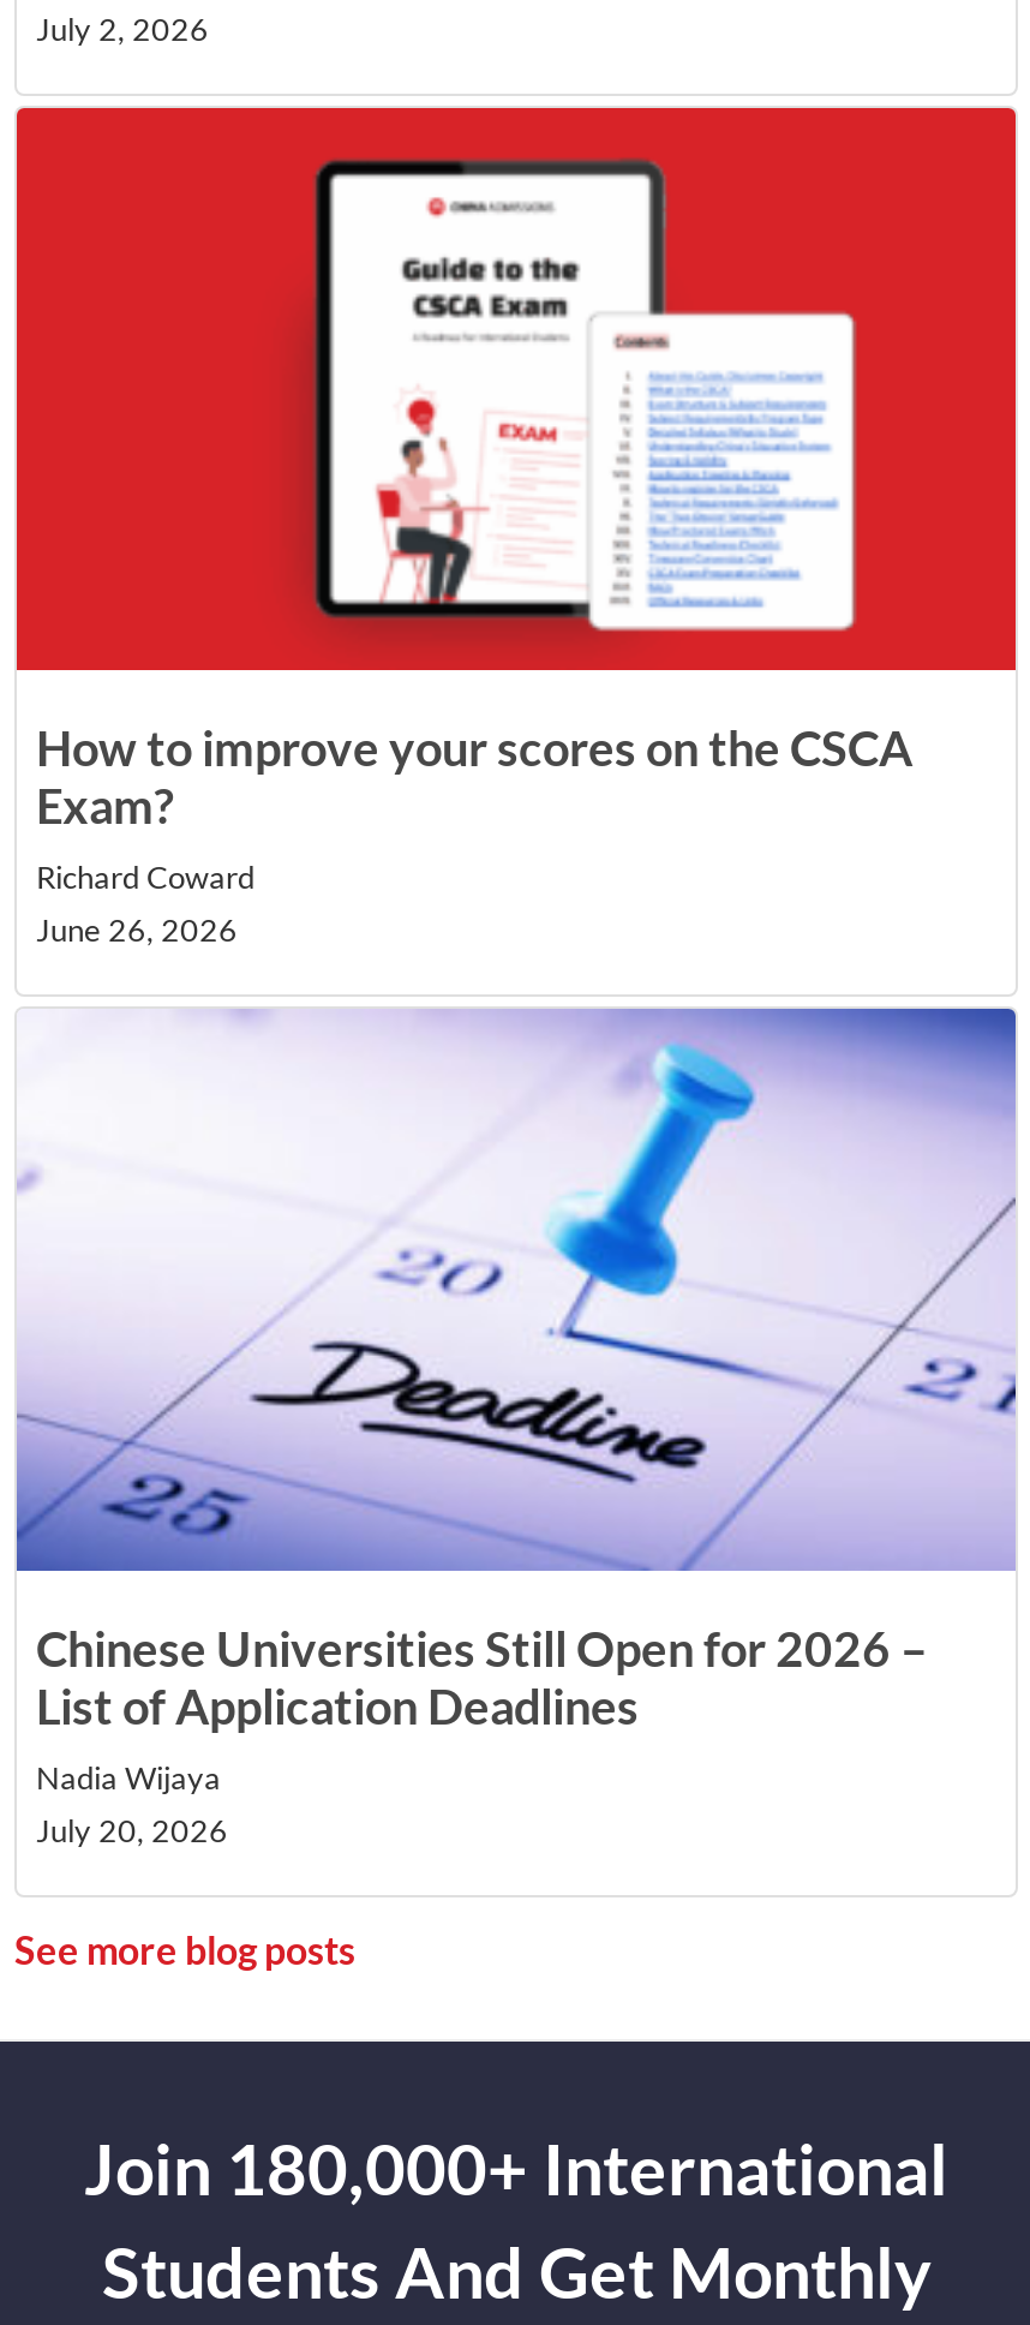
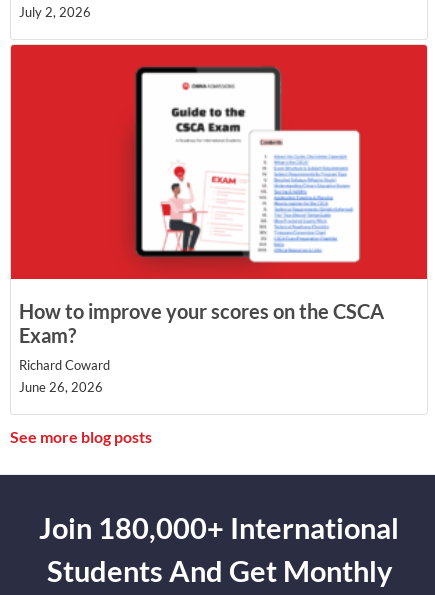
- [image]
- Chinese Universities Still Open for 2026 –
- List of Application Deadlines
- Nadia Wijaya
- July 20, 2026
